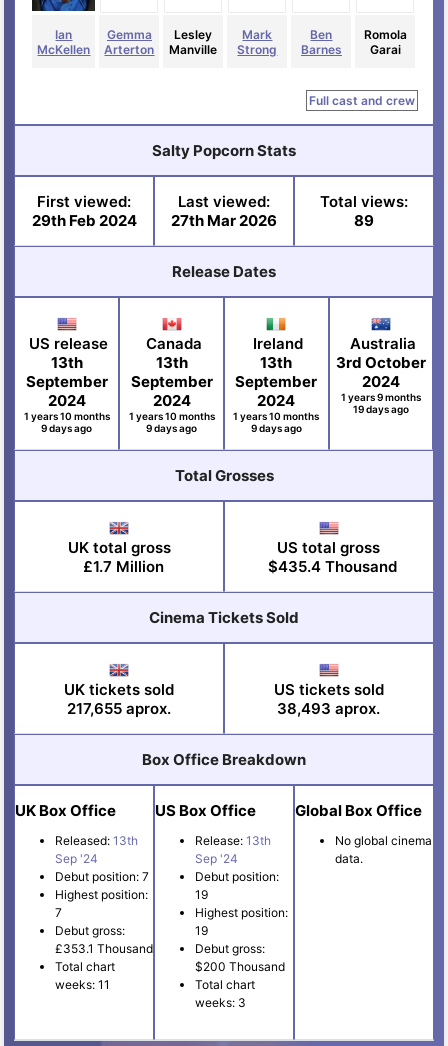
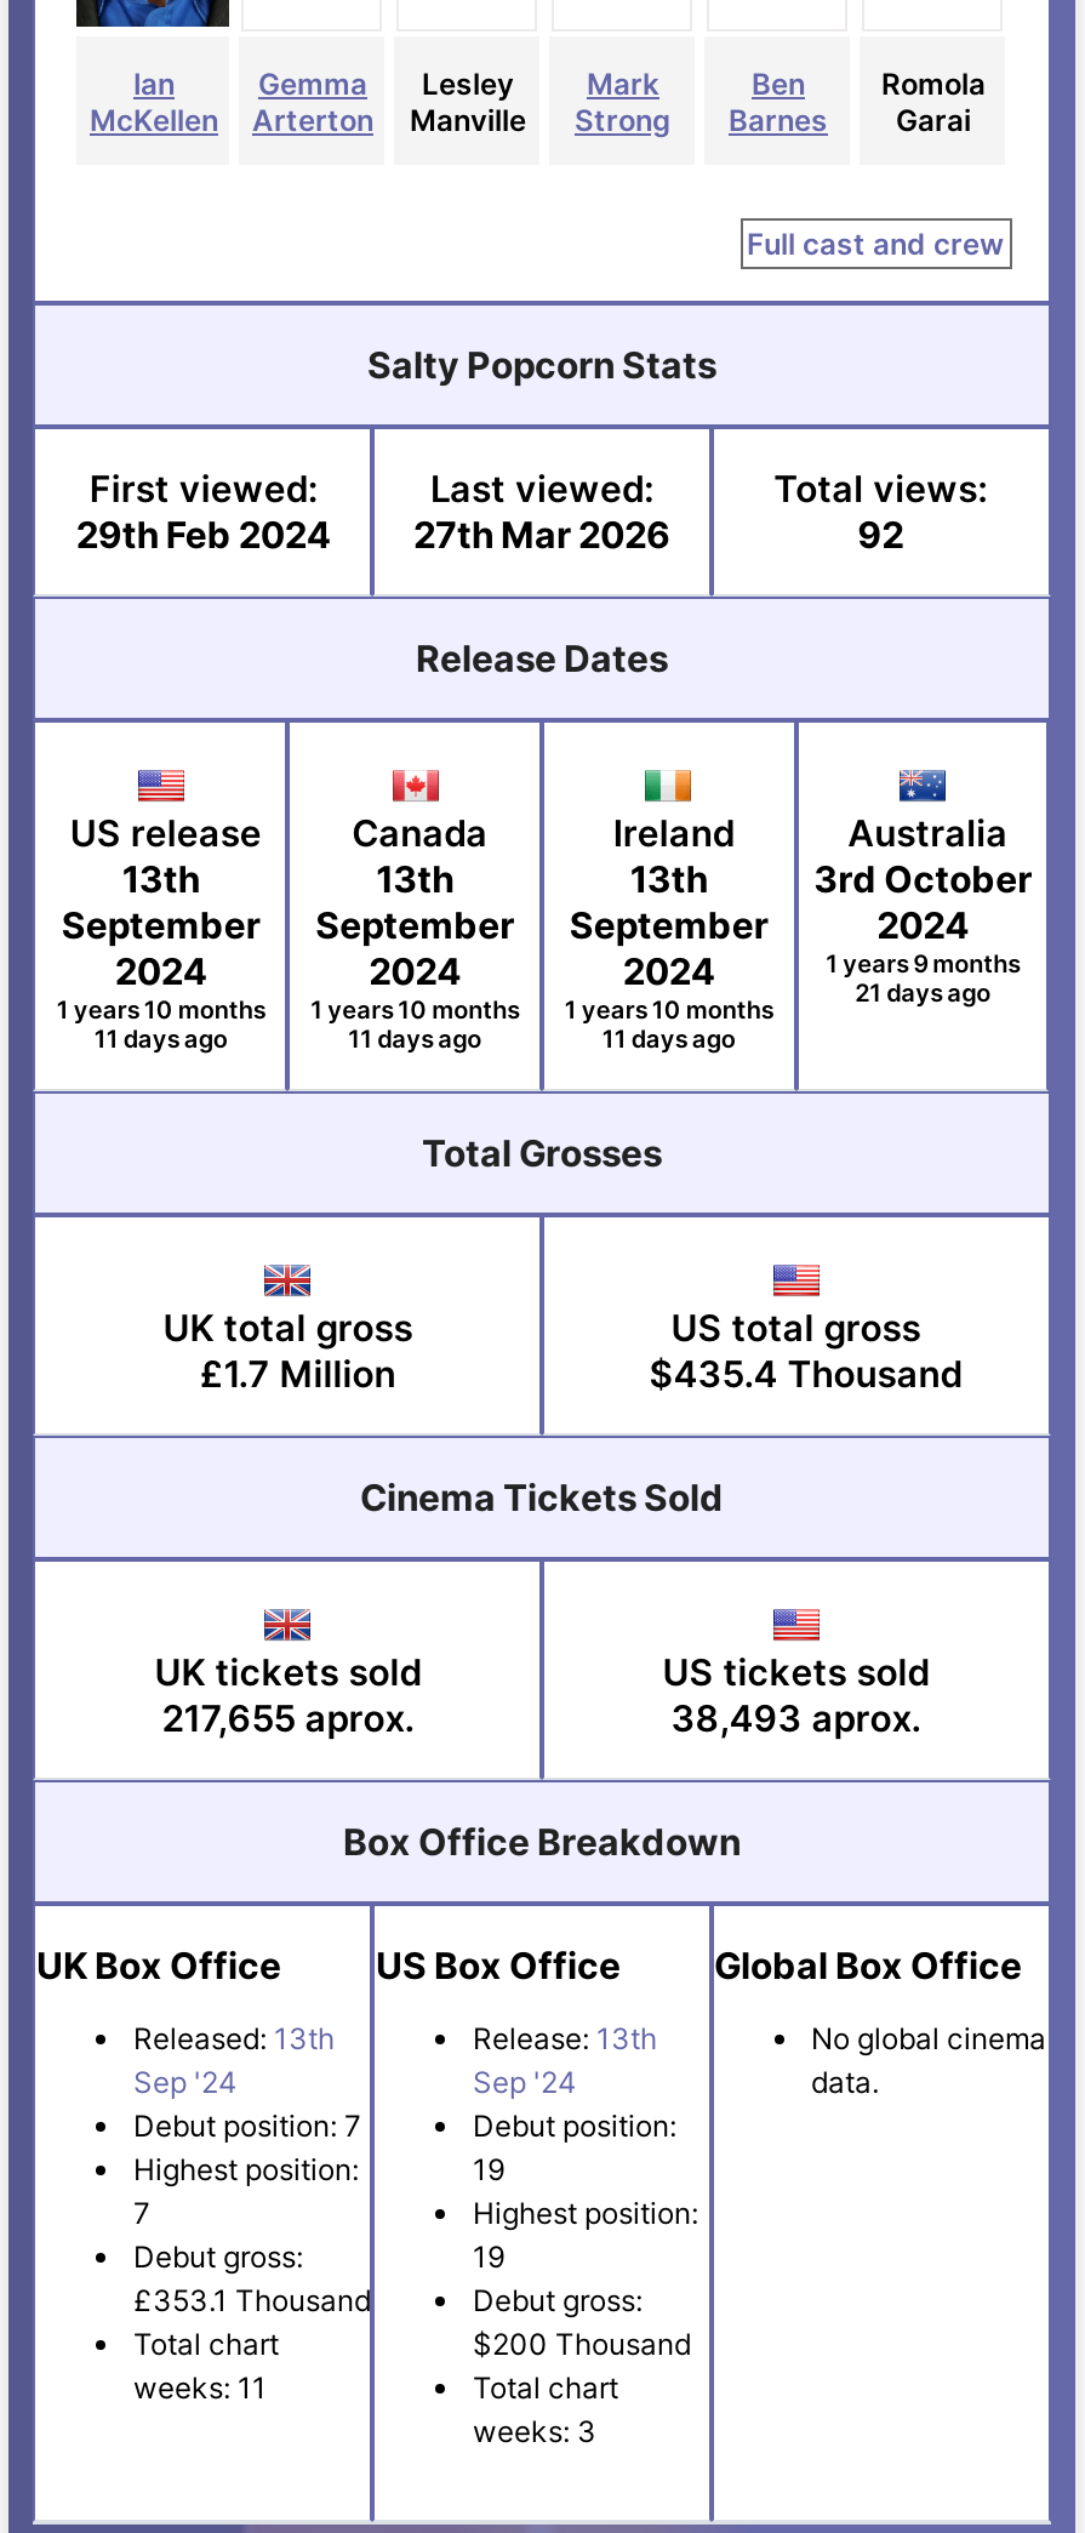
- 89
+ 92

- 19 days ago
+ 21 days ago

- 9 days ago
+ 11 days ago

- 9 days ago
+ 11 days ago

- 9 days ago
+ 11 days ago
